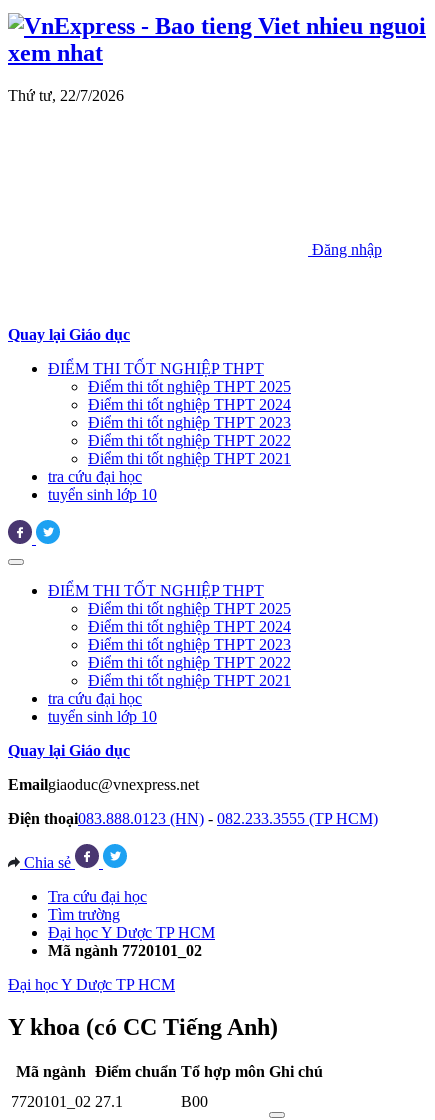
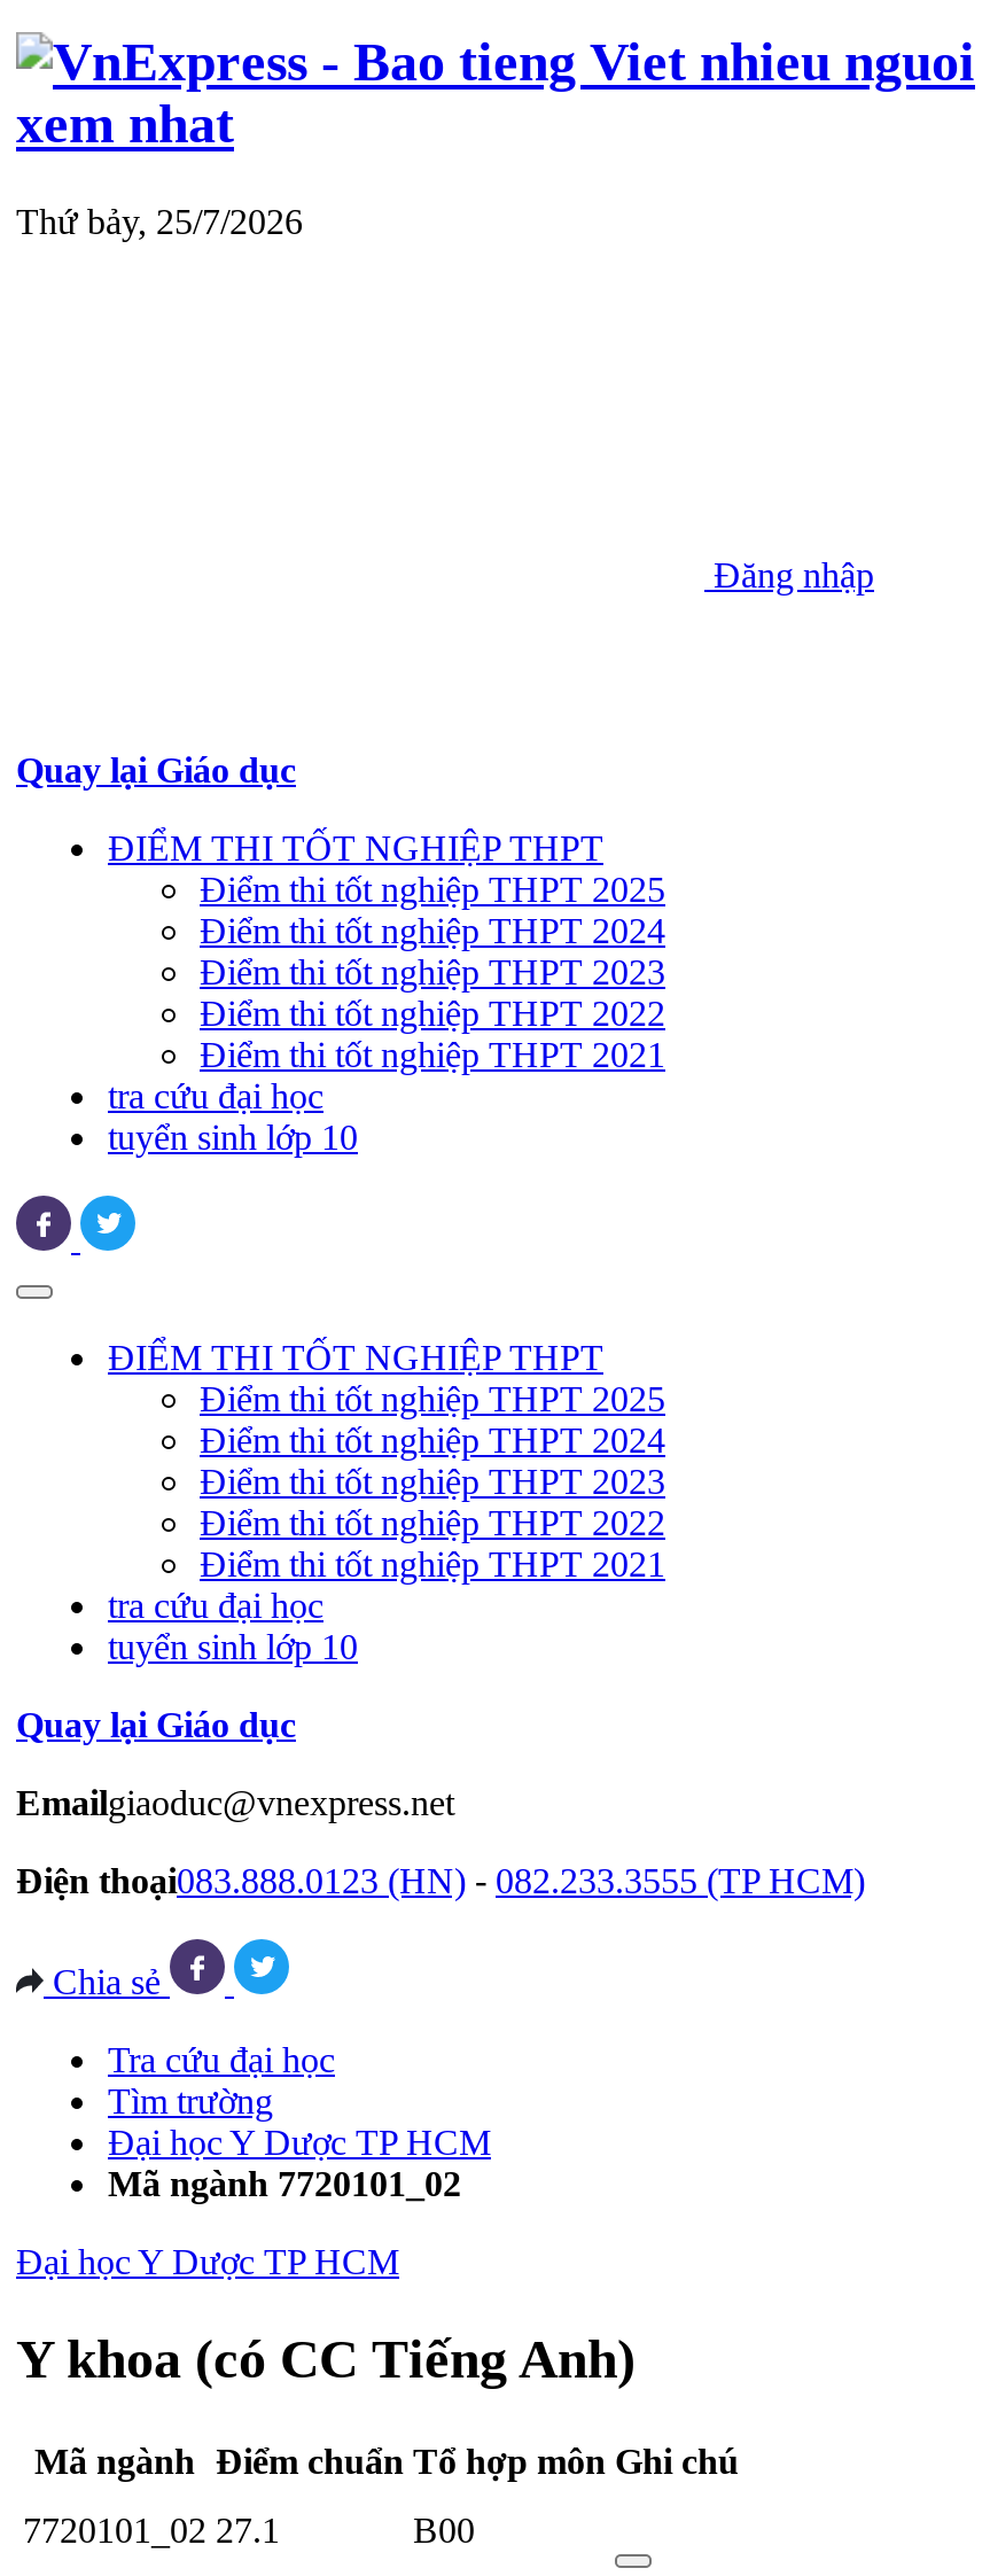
- Thứ tư, 22/7/2026
+ Thứ bảy, 25/7/2026
